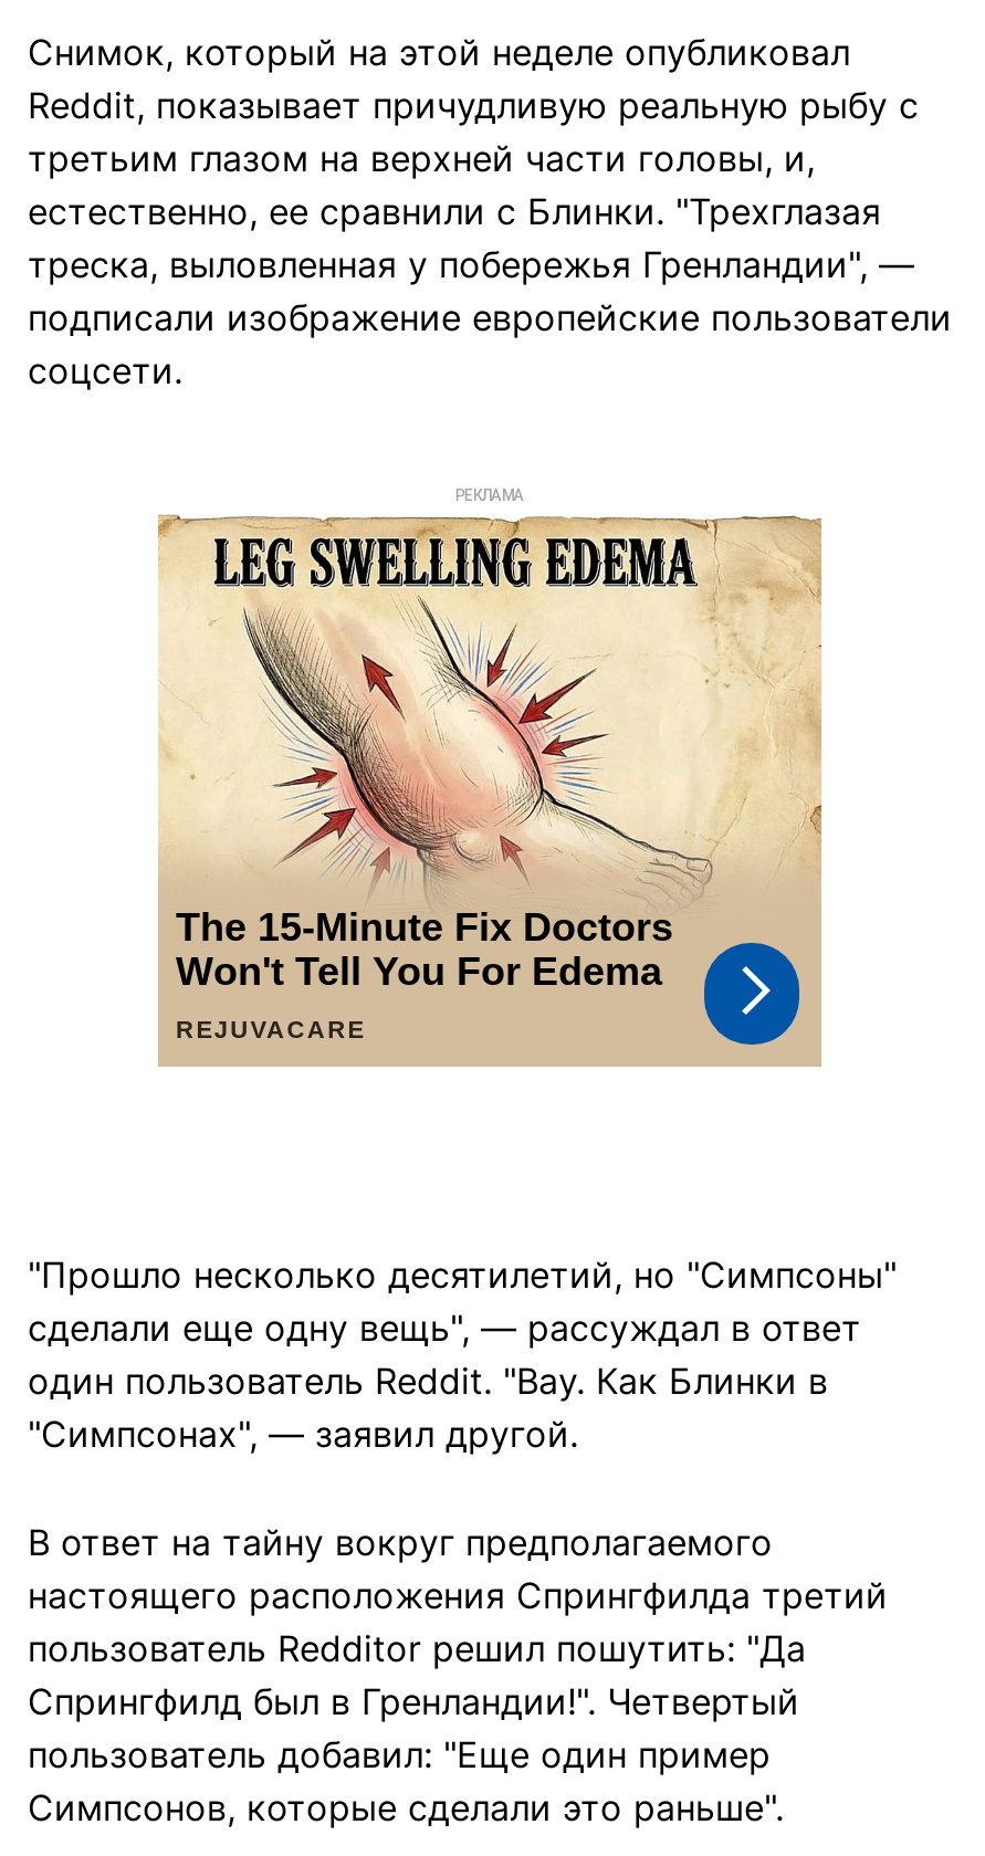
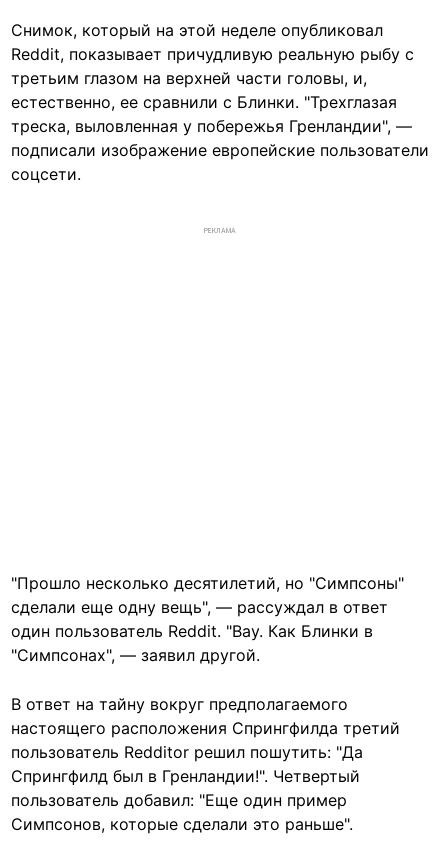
- [image]
